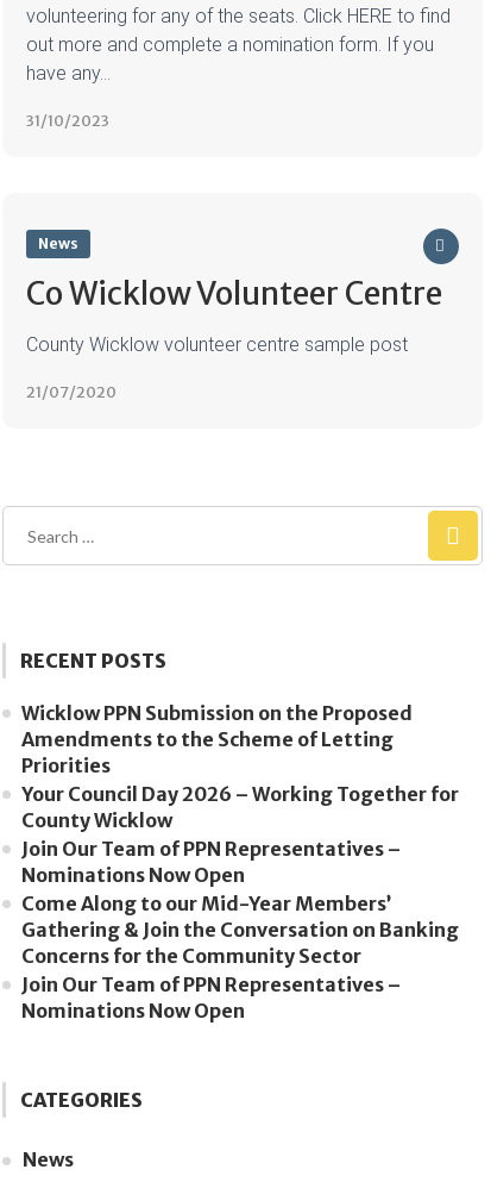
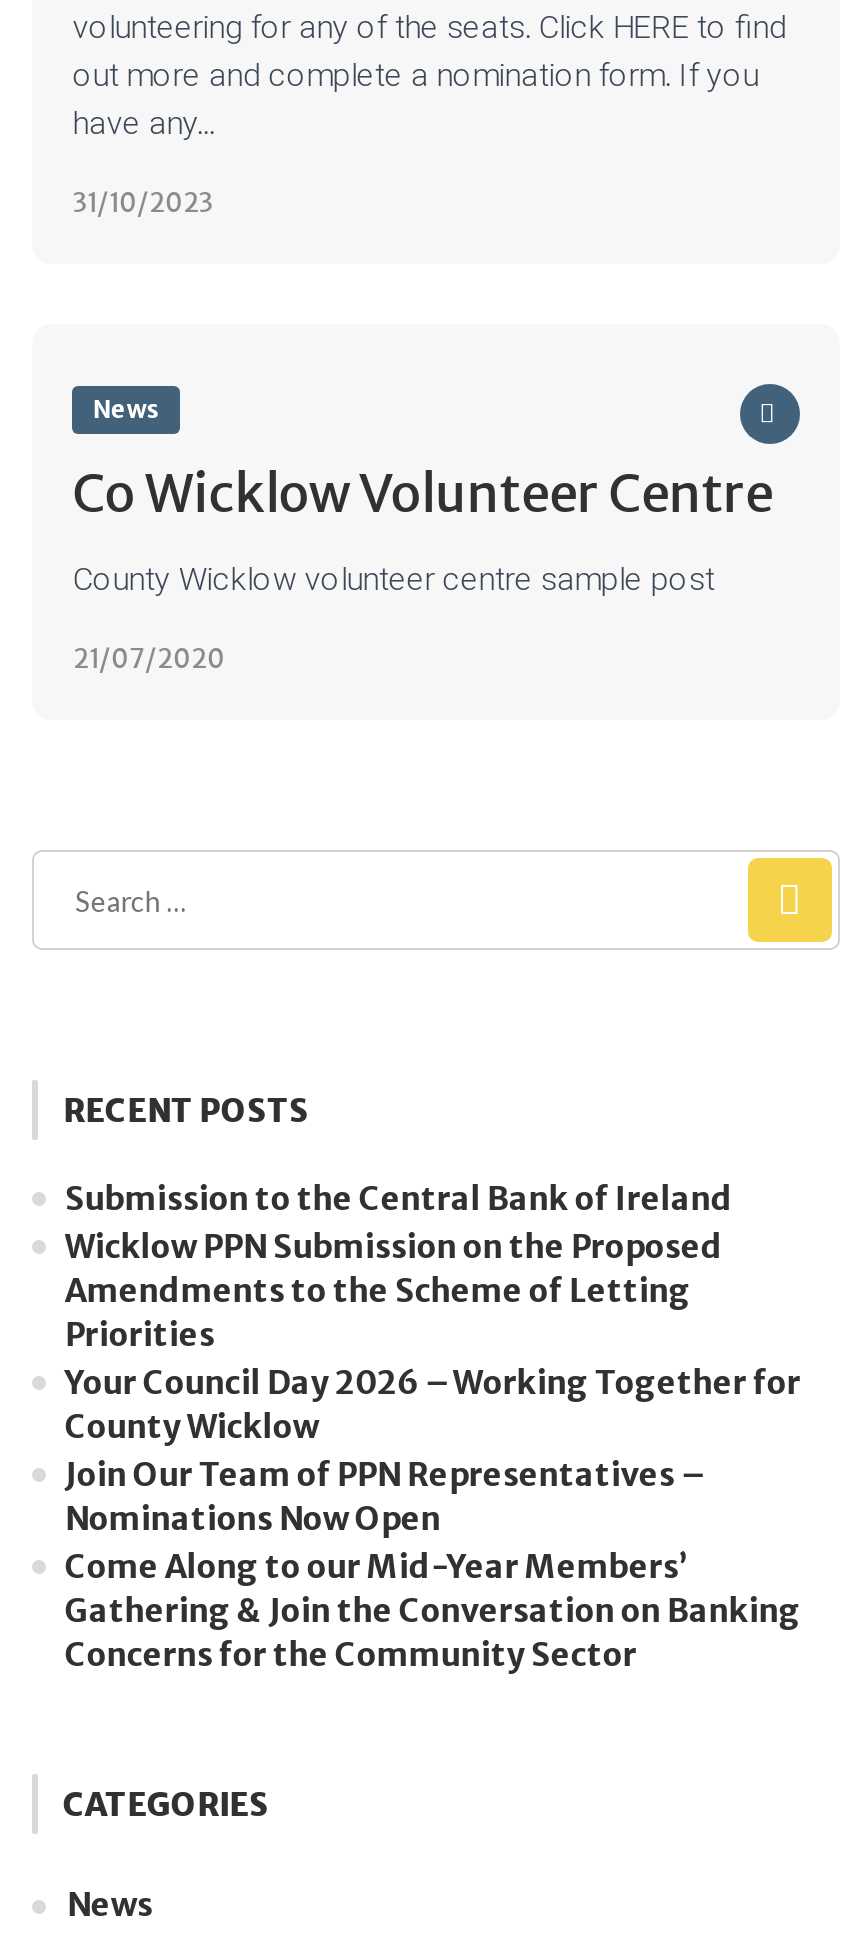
+ Submission to the Central Bank of Ireland

moved down: Wicklow PPN Submission on the Proposed | Amendments to the Scheme of Letting | Priorities | ... | Gathering & Join the Conversation on Banking | Concerns for the Community Sector

- Join Our Team of PPN Representatives –
- Nominations Now Open
